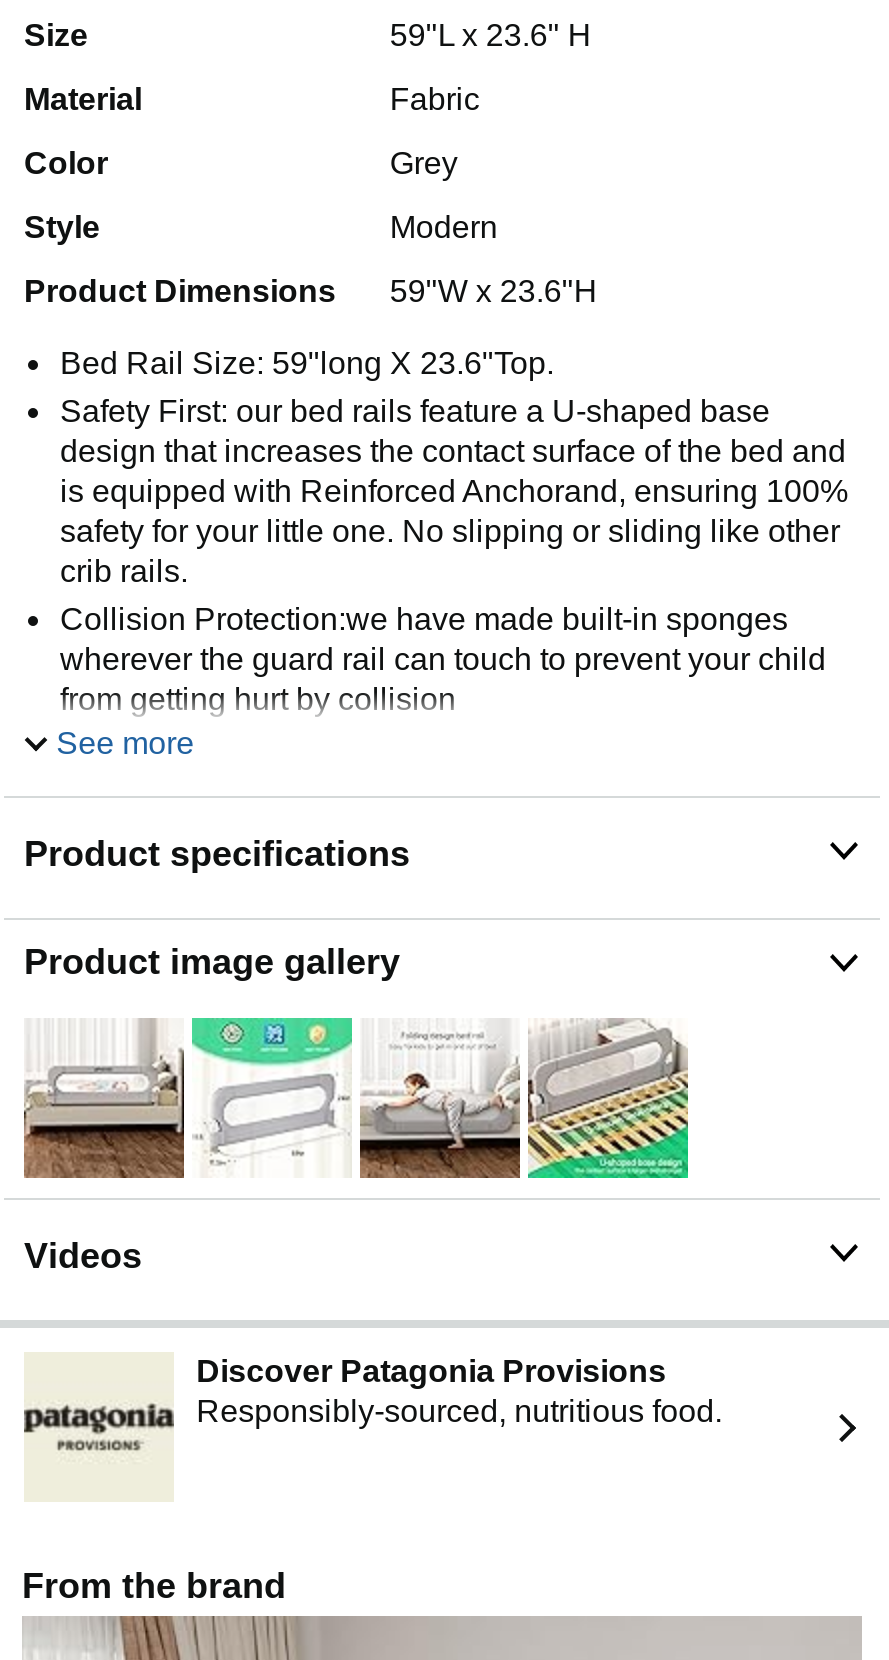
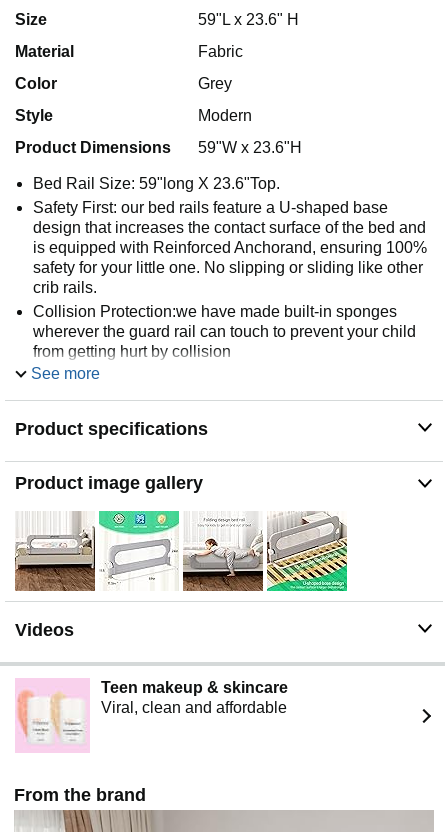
- [image]
- Discover Patagonia Provisions
- Responsibly-sourced, nutritious food.
+ [image]
+ Teen makeup & skincare
+ Viral, clean and affordable
